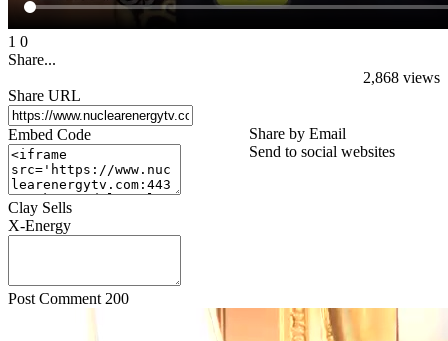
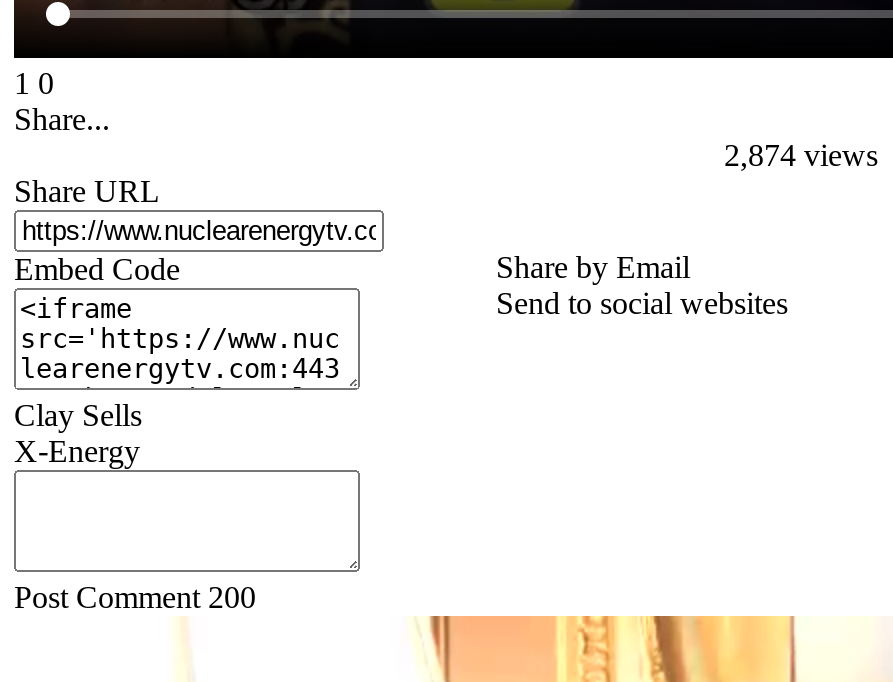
- 2,868 views
+ 2,874 views
